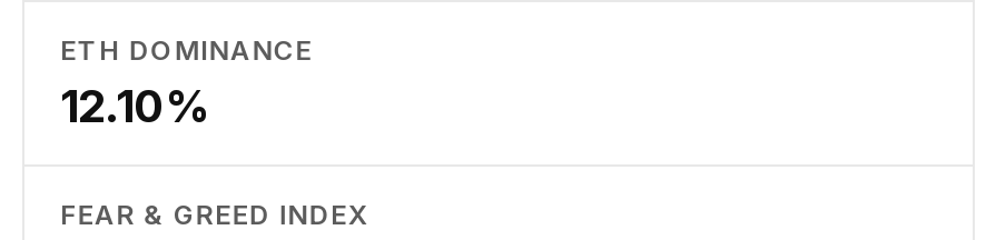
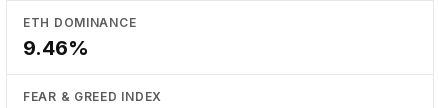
- 12.10%
+ 9.46%
